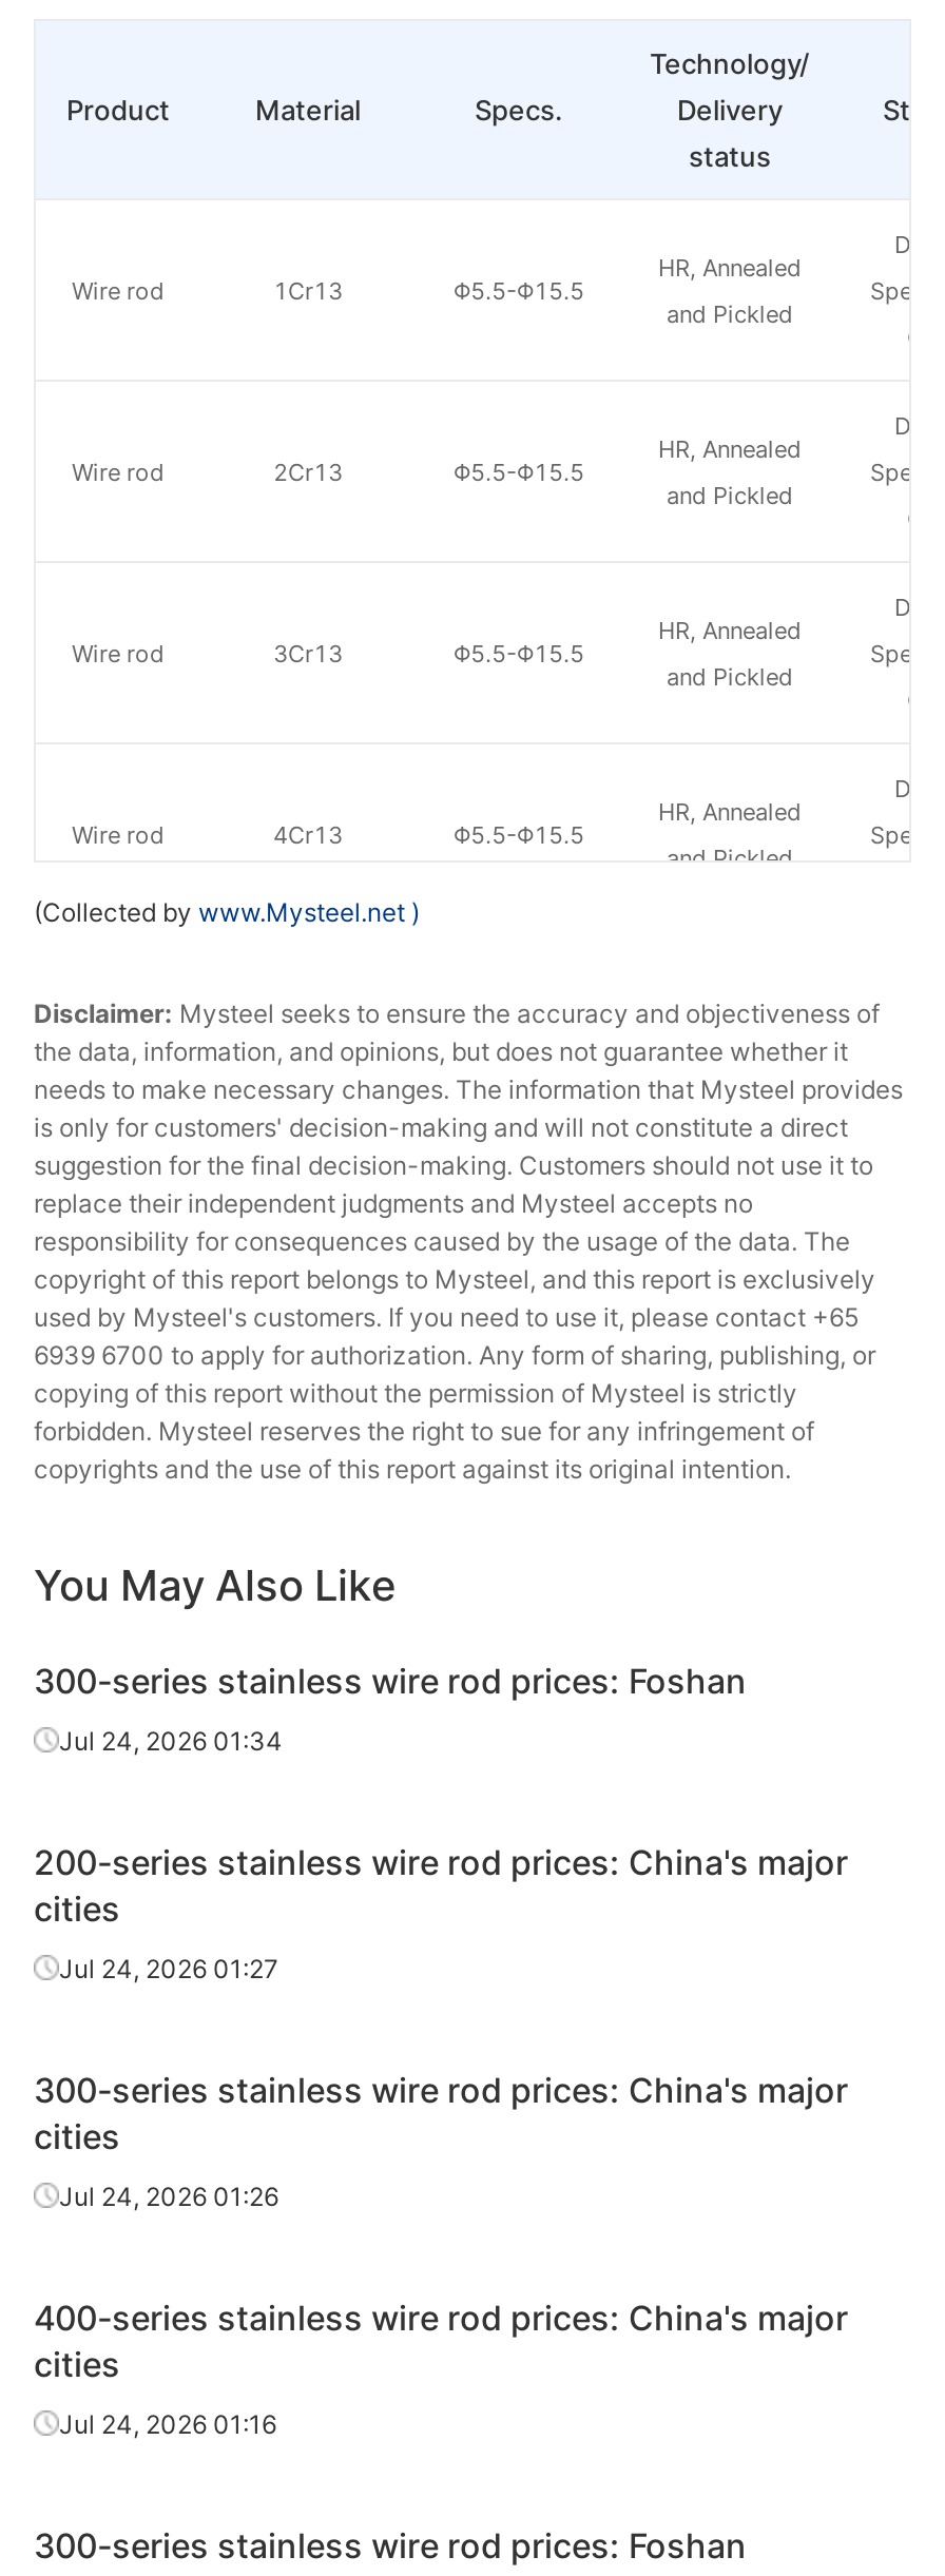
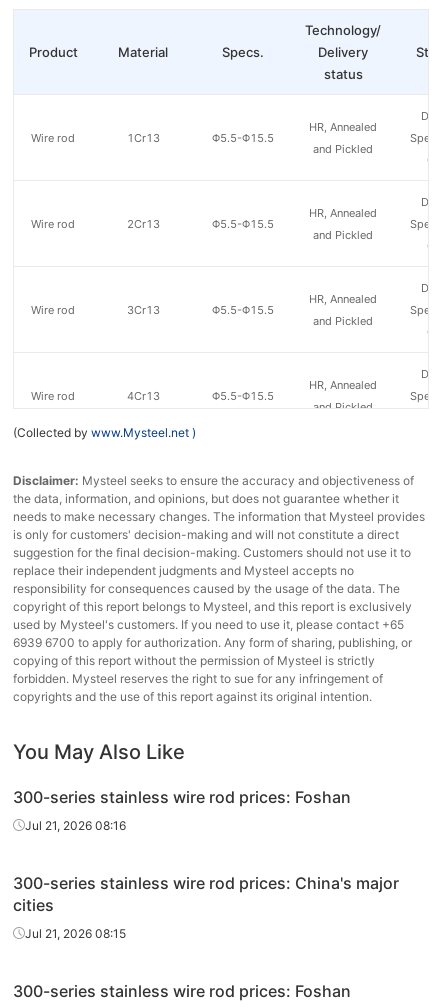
- Jul 24, 2026 01:34
- 200-series stainless wire rod prices: China's major
- cities
- Jul 24, 2026 01:27
+ Jul 21, 2026 08:16

- Jul 24, 2026 01:26
- 400-series stainless wire rod prices: China's major
- cities
- Jul 24, 2026 01:16
+ Jul 21, 2026 08:15
